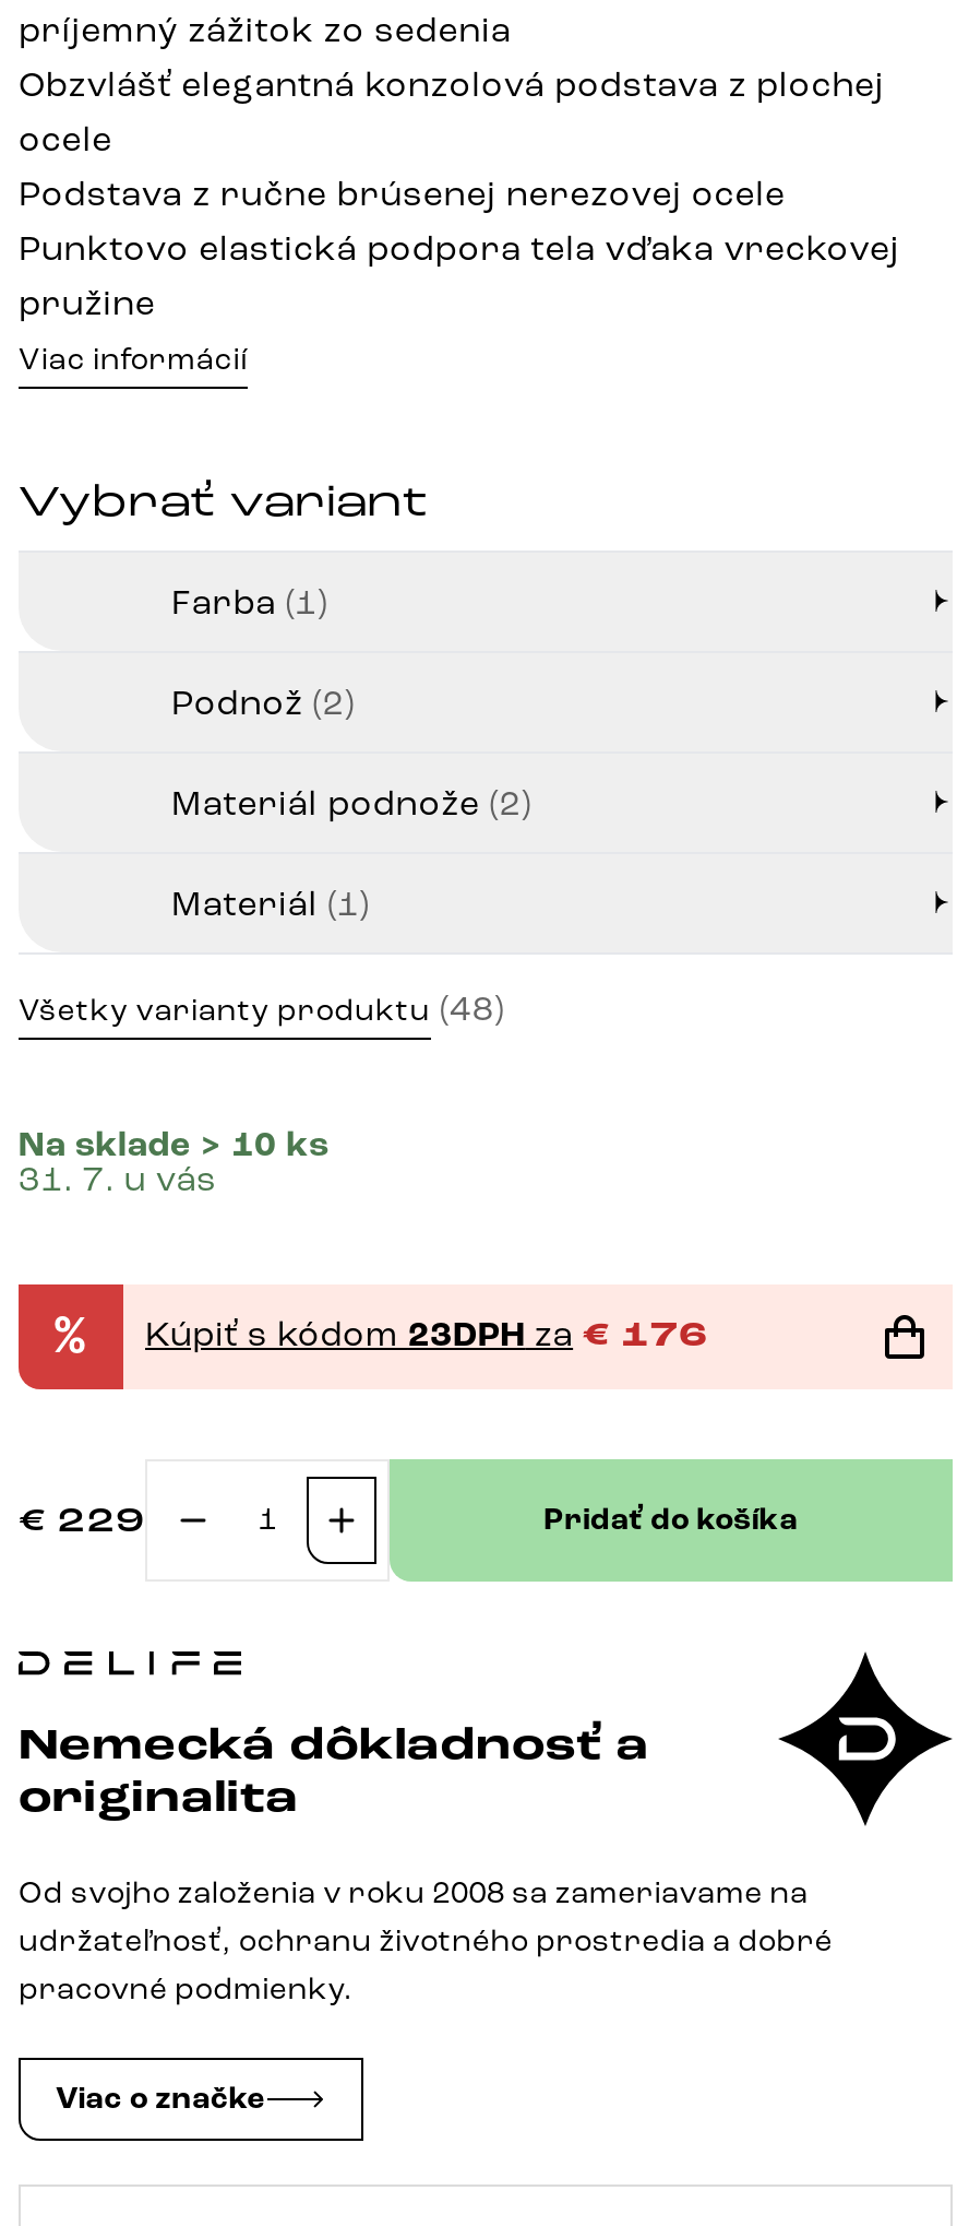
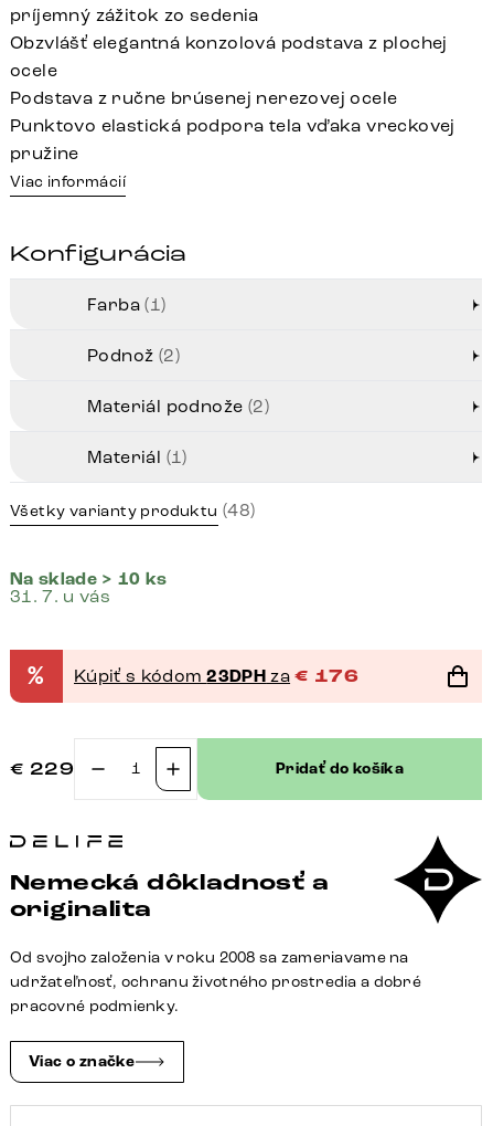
- Vybrať variant
+ Konfigurácia
